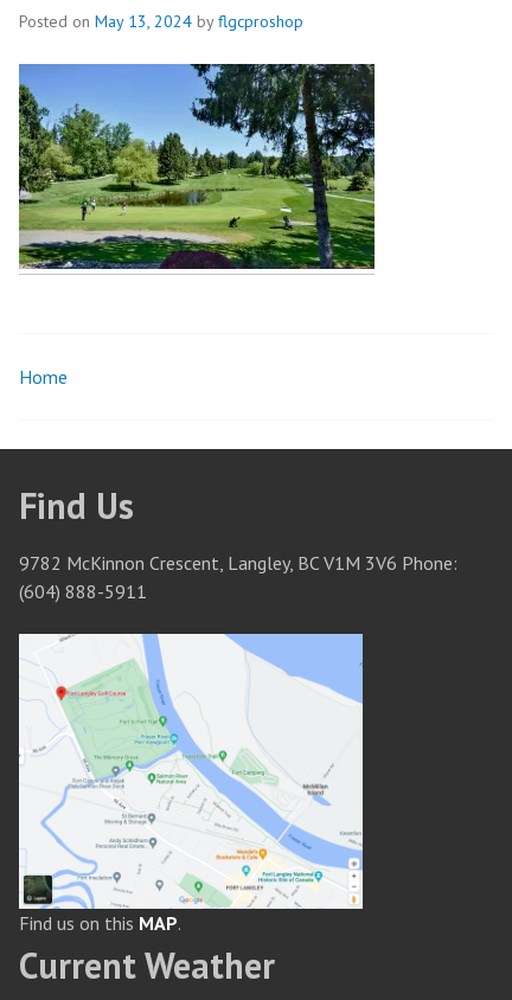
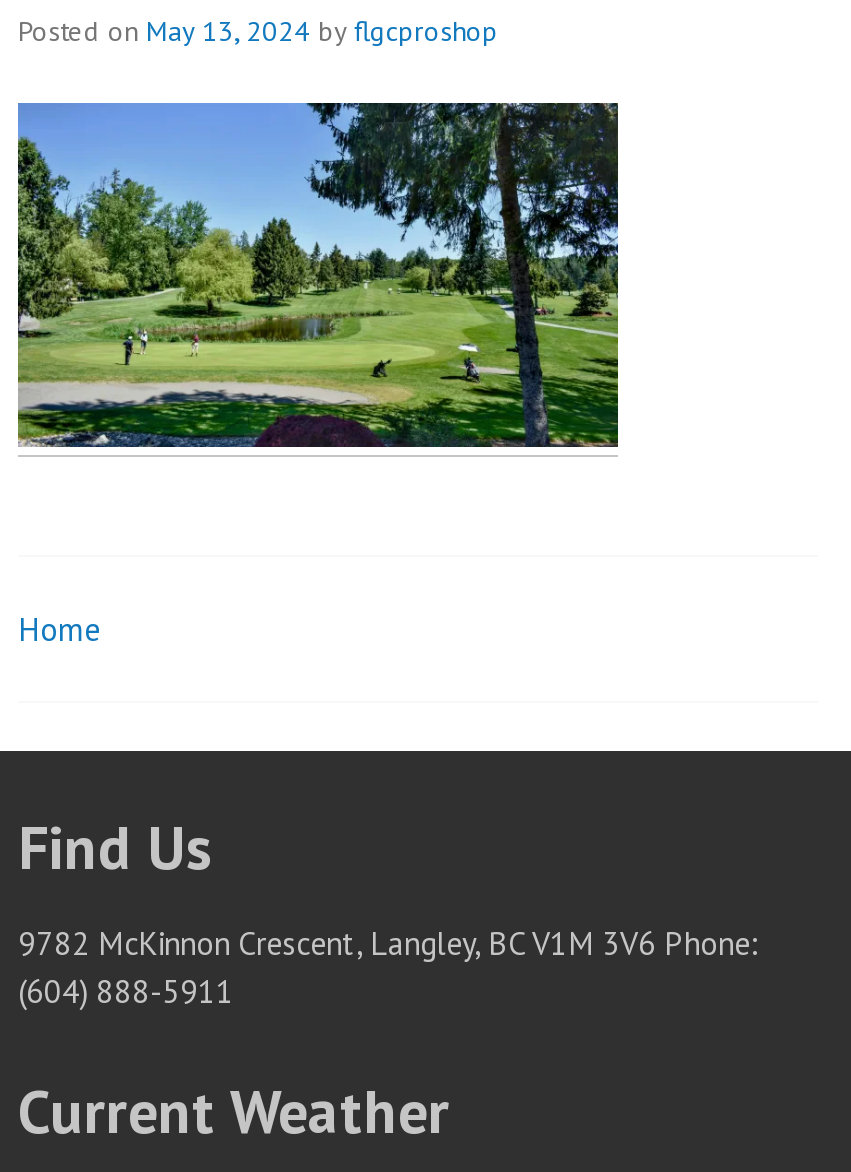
- [image]
- Find us on this MAP.
